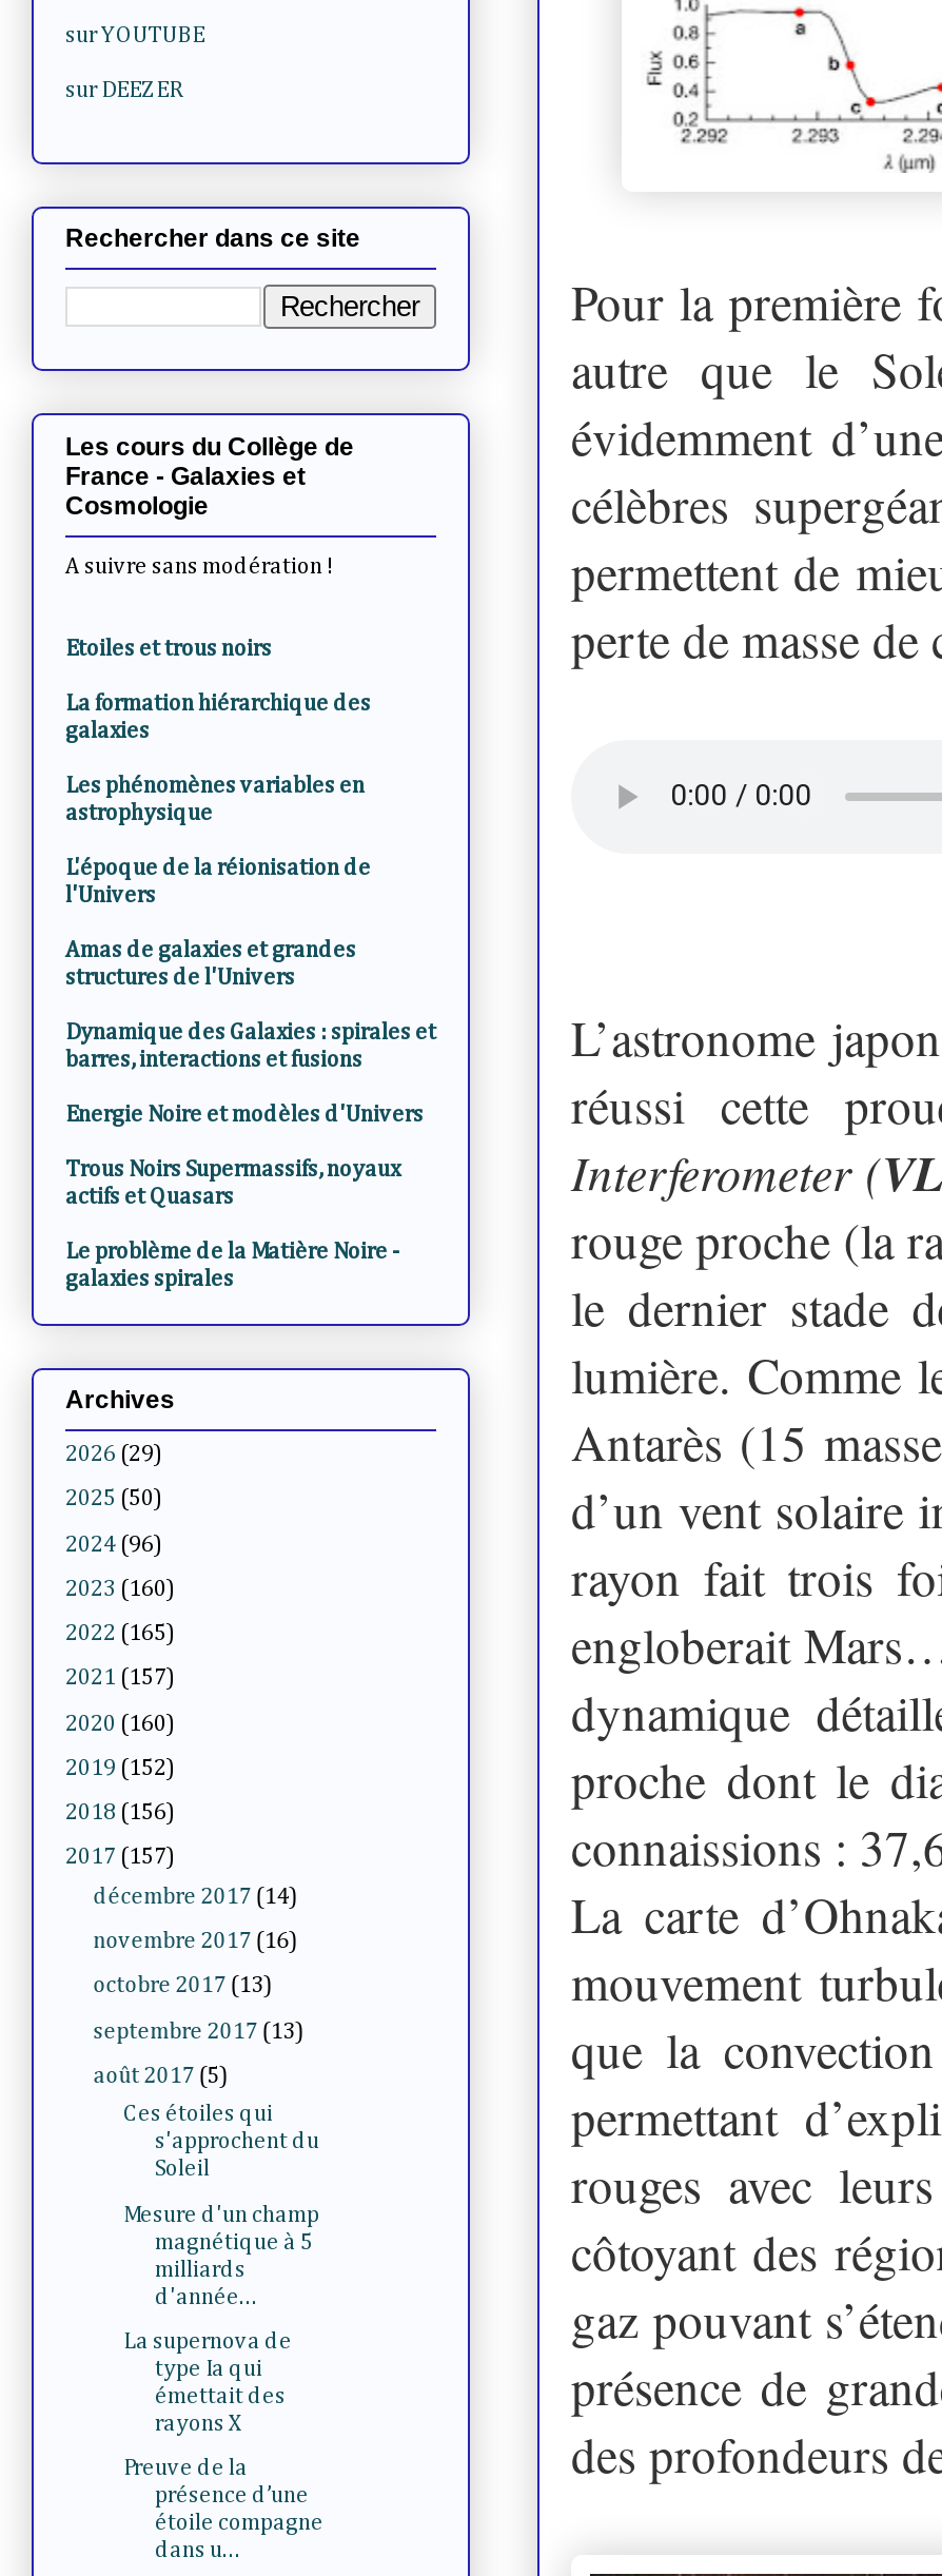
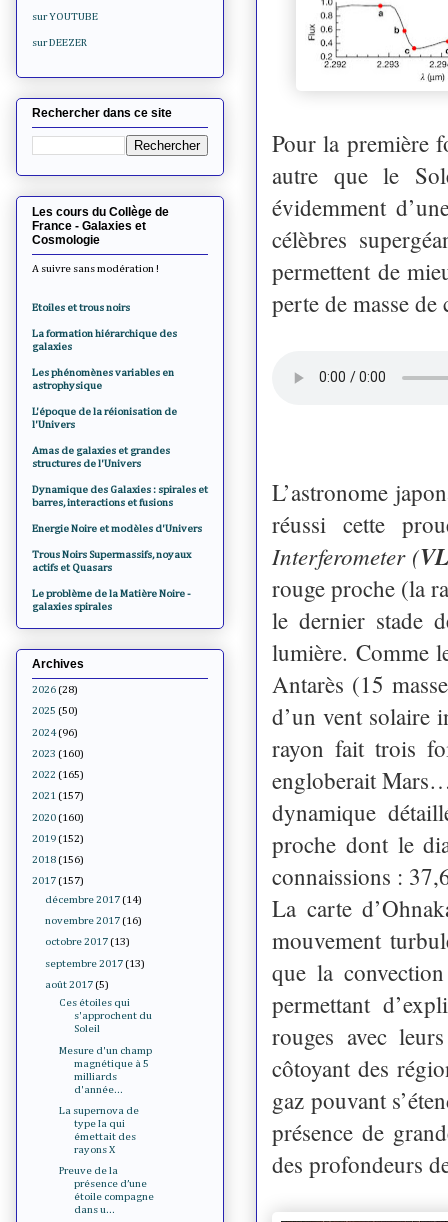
- 2026 (29)
+ 2026 (28)
